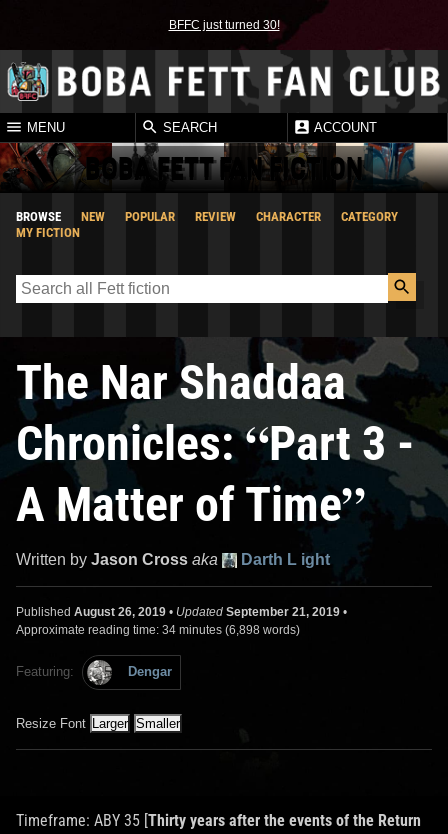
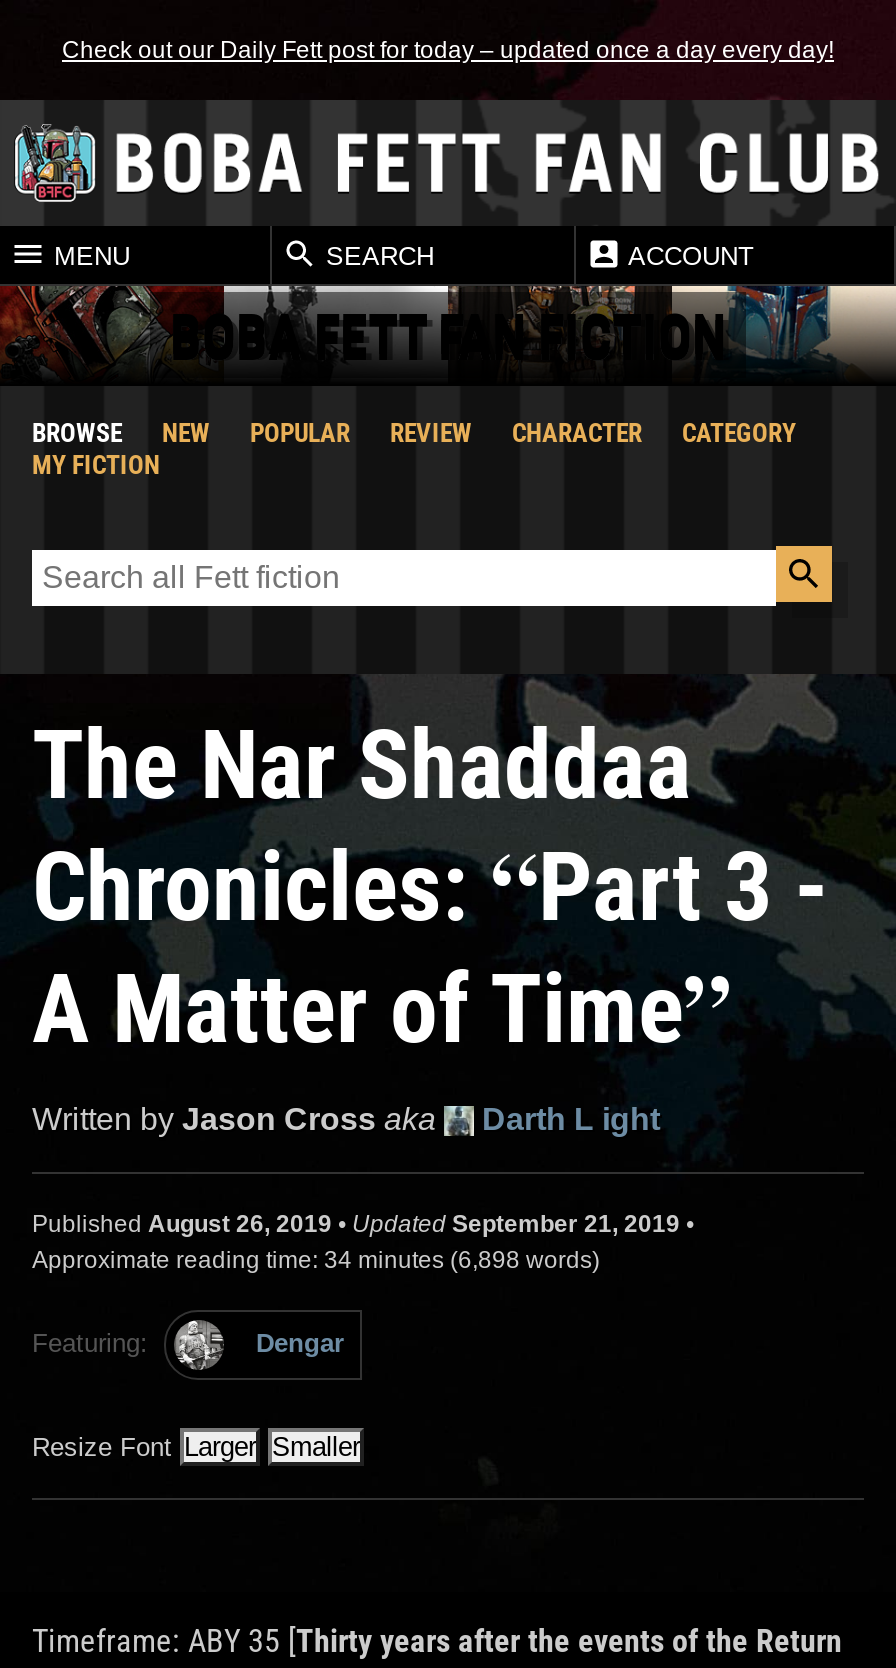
- BFFC just turned 30!
+ Check out our Daily Fett post for today – updated once a day every day!
